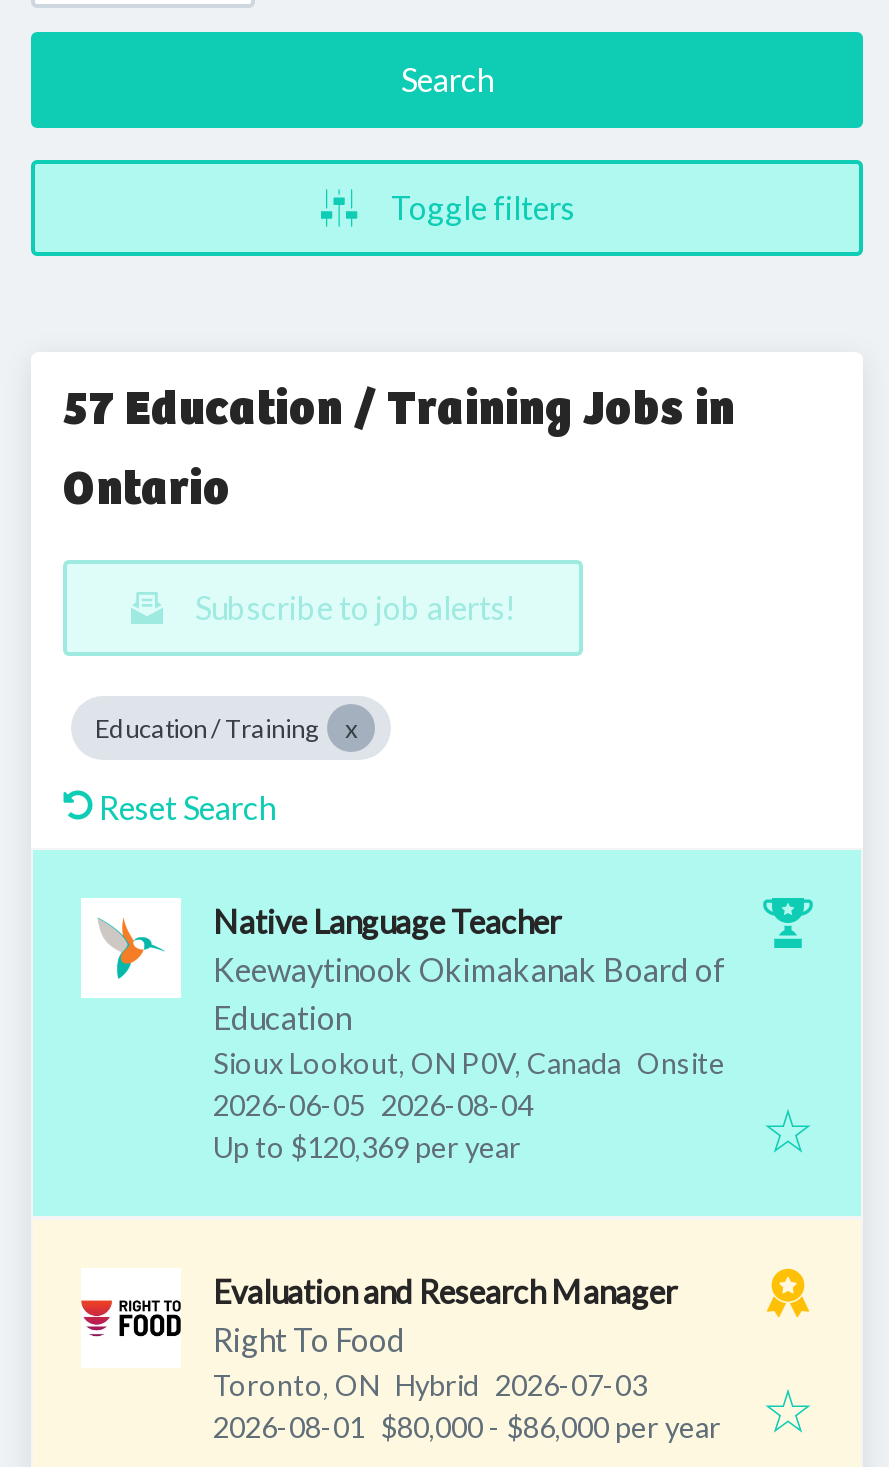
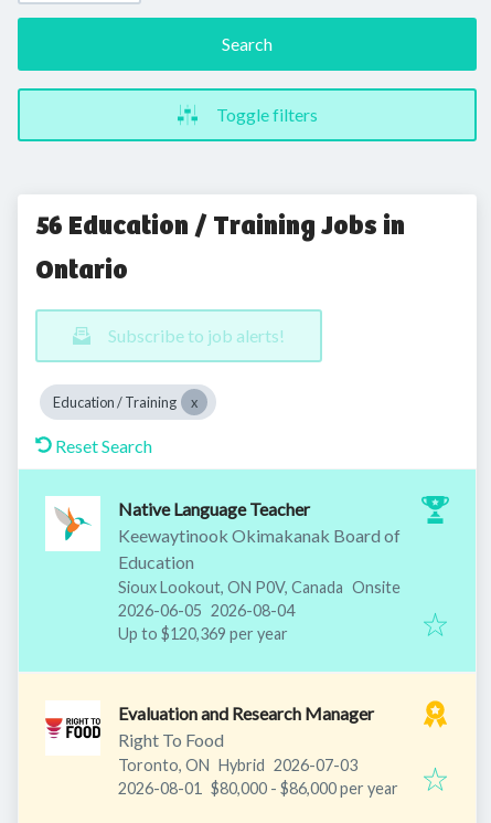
- 57 Education / Training Jobs in
+ 56 Education / Training Jobs in
